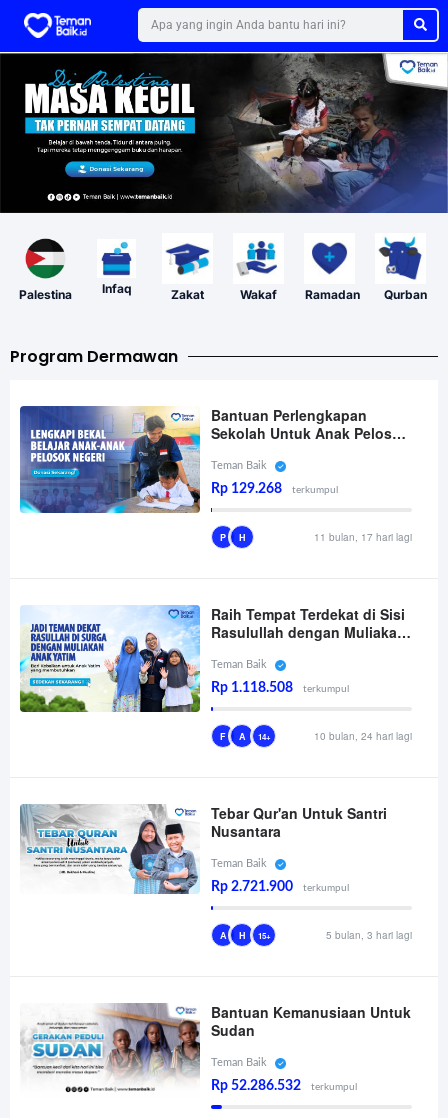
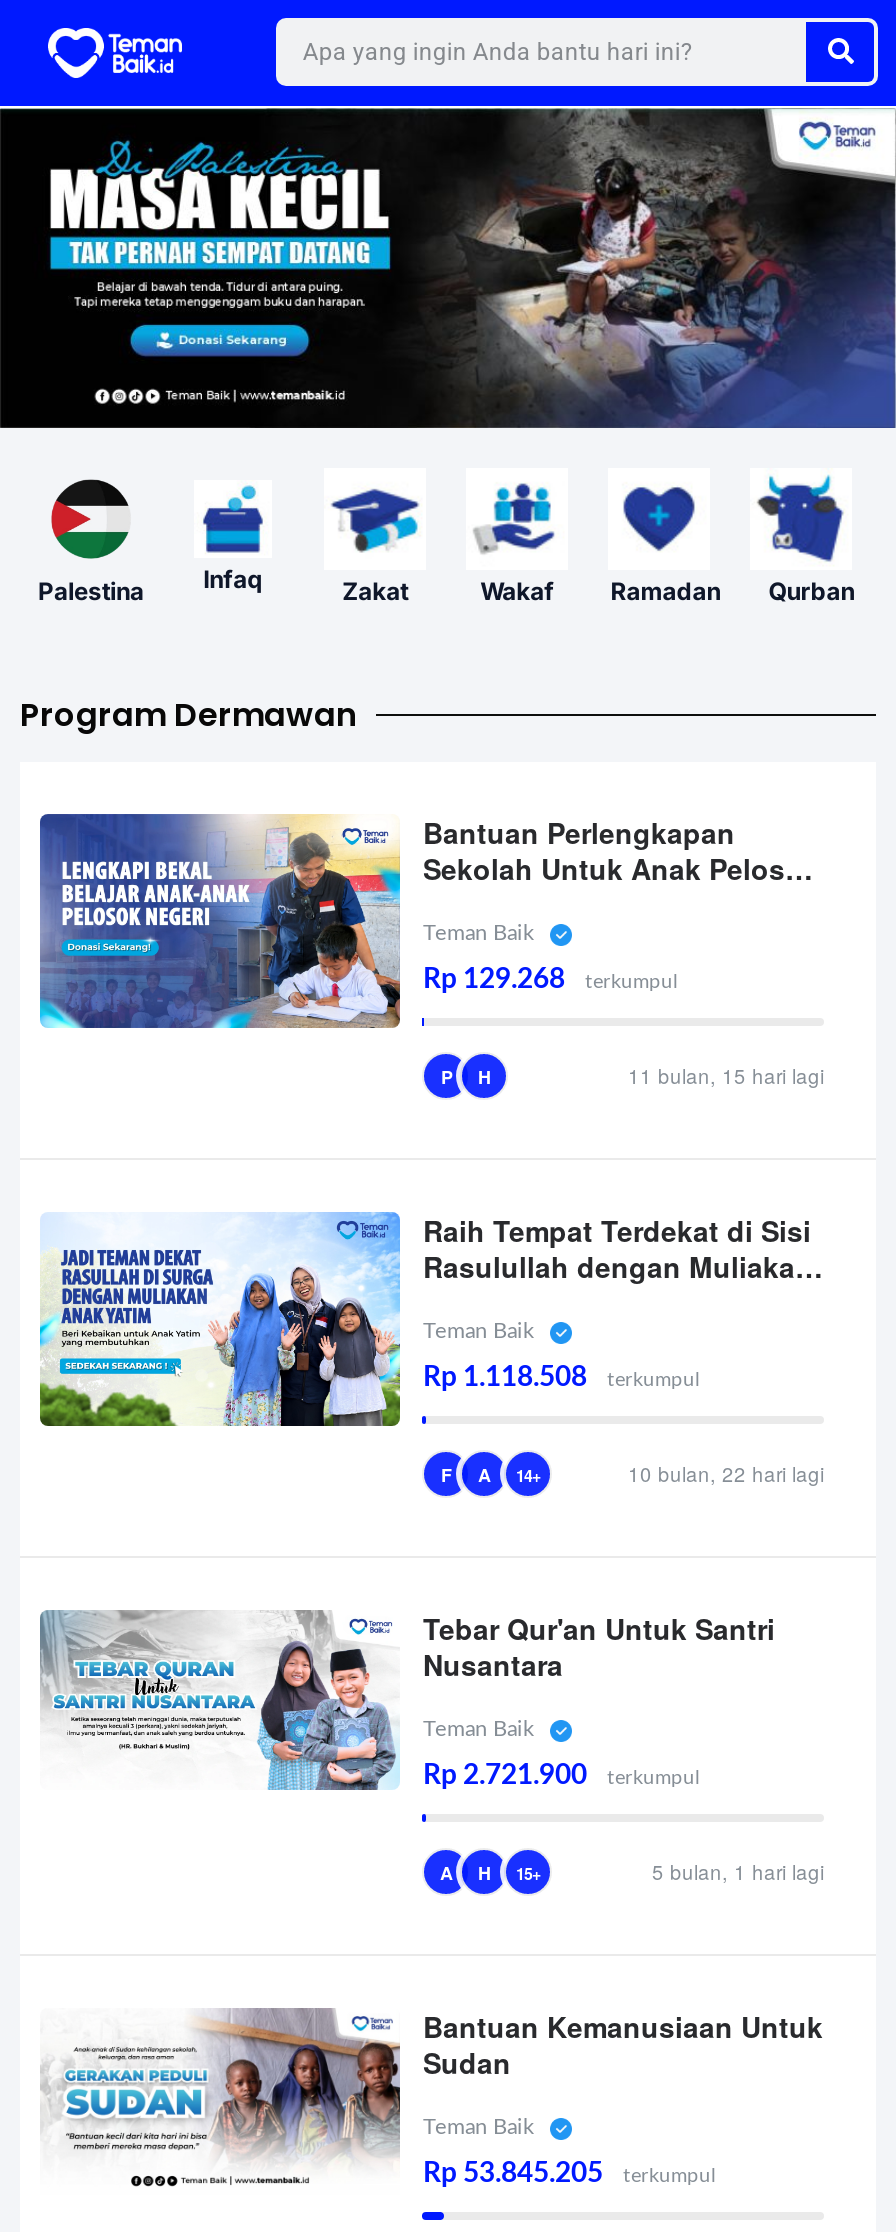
- 11 bulan, 17 hari lagi
+ 11 bulan, 15 hari lagi

- 10 bulan, 24 hari lagi
+ 10 bulan, 22 hari lagi

- 5 bulan, 3 hari lagi
+ 5 bulan, 1 hari lagi

- Rp 52.286.532 terkumpul
+ Rp 53.845.205 terkumpul
